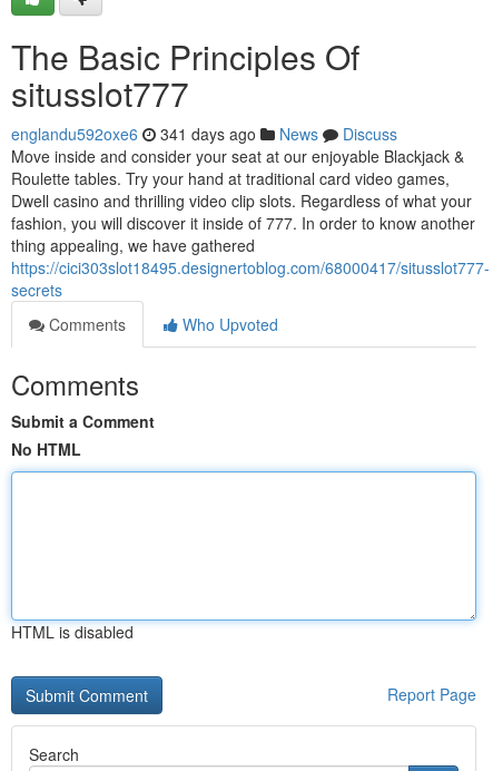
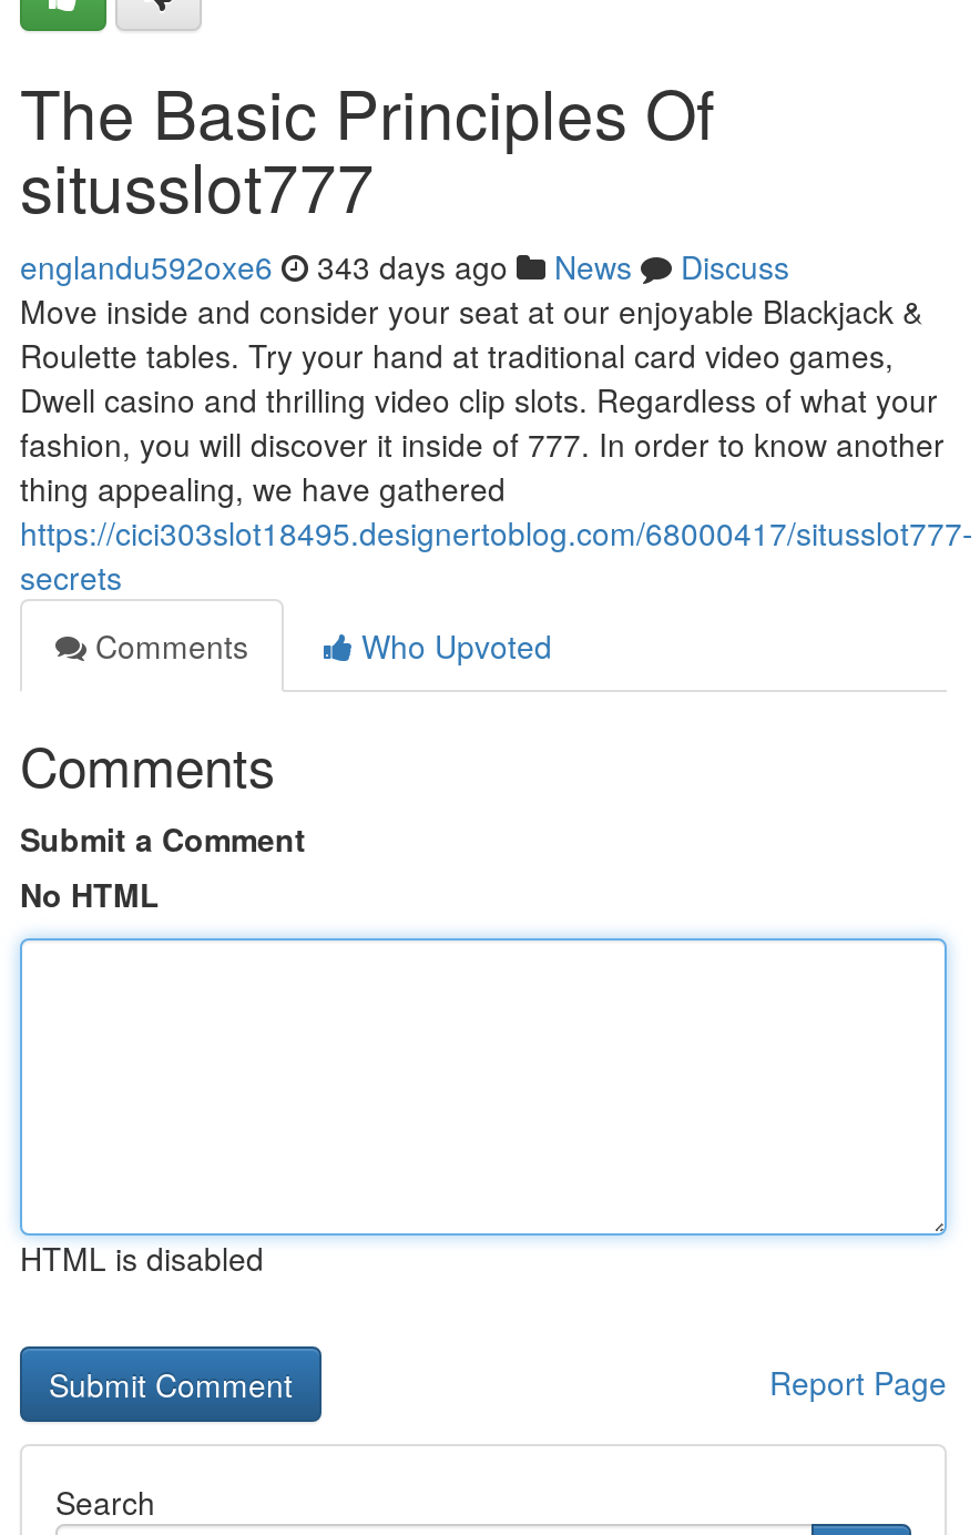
- englandu592oxe6 341 days ago News Discuss
+ englandu592oxe6 343 days ago News Discuss
